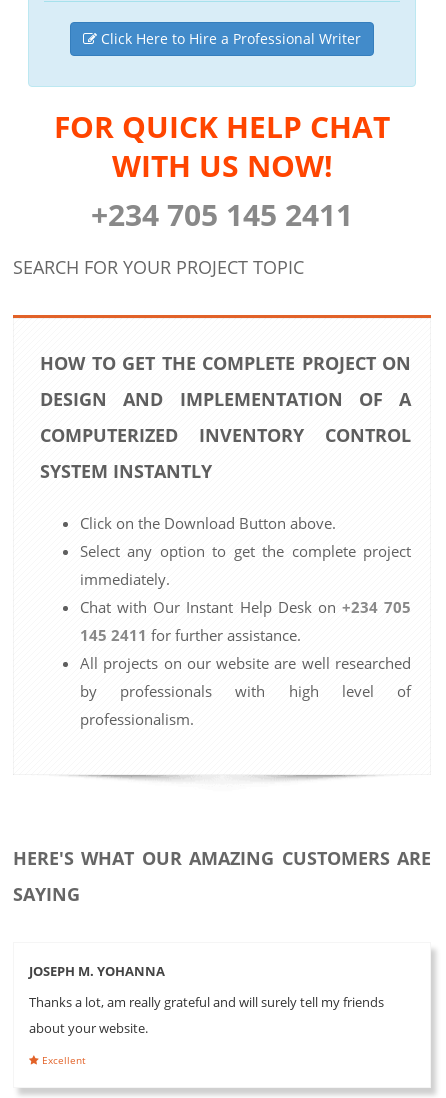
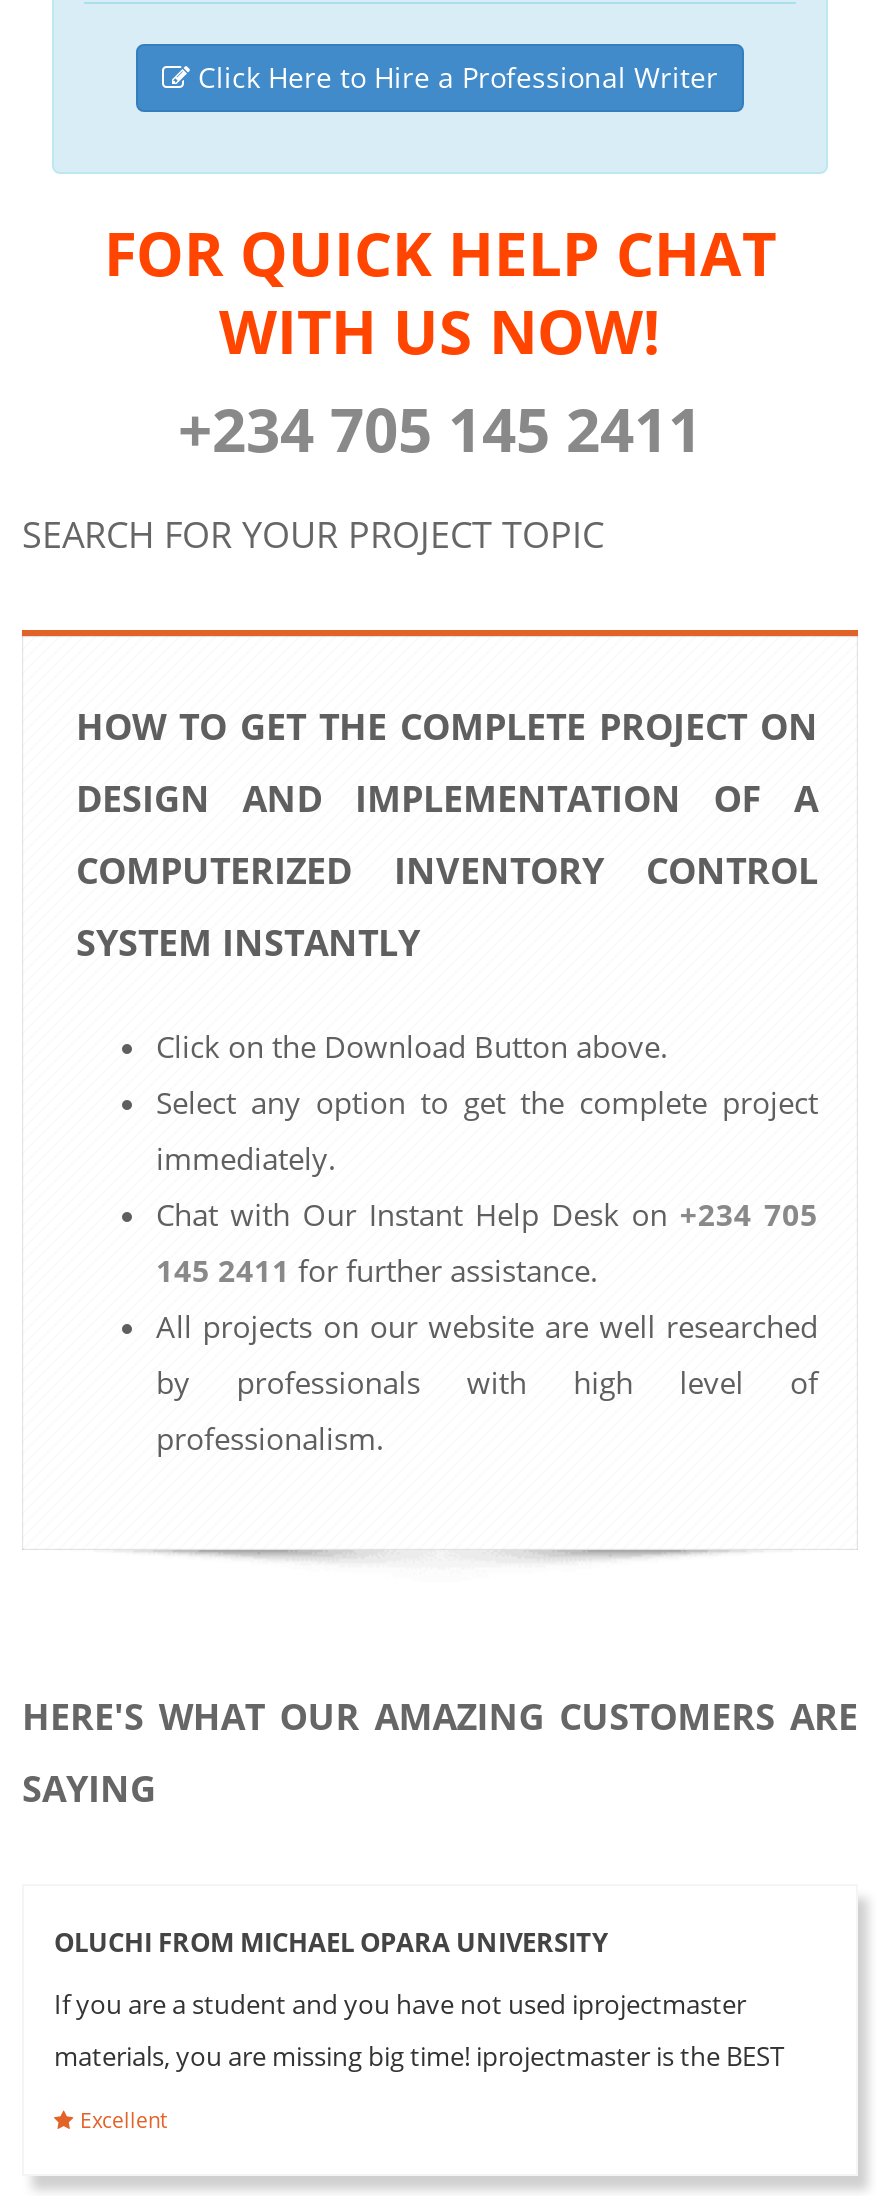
- JOSEPH M. YOHANNA
+ OLUCHI FROM MICHAEL OPARA UNIVERSITY

- Thanks a lot, am really grateful and will surely tell my friends
- about your website.
+ If you are a student and you have not used iprojectmaster
+ materials, you are missing big time! iprojectmaster is the BEST
